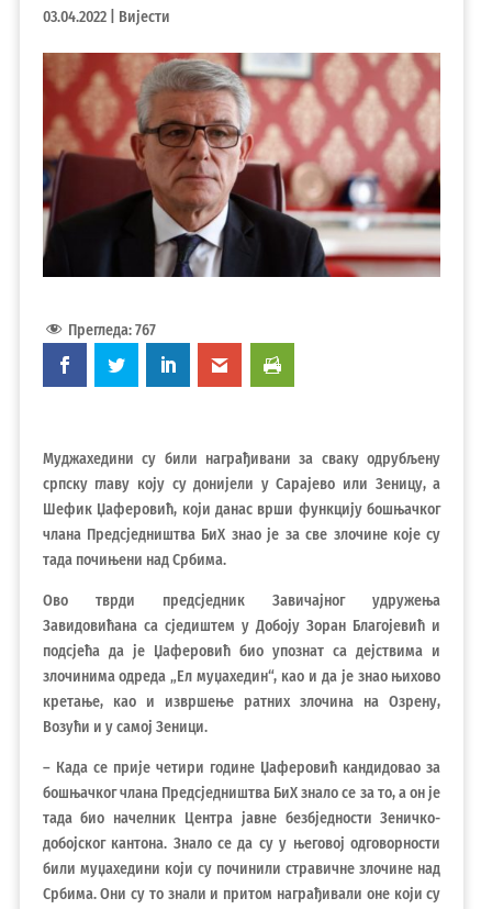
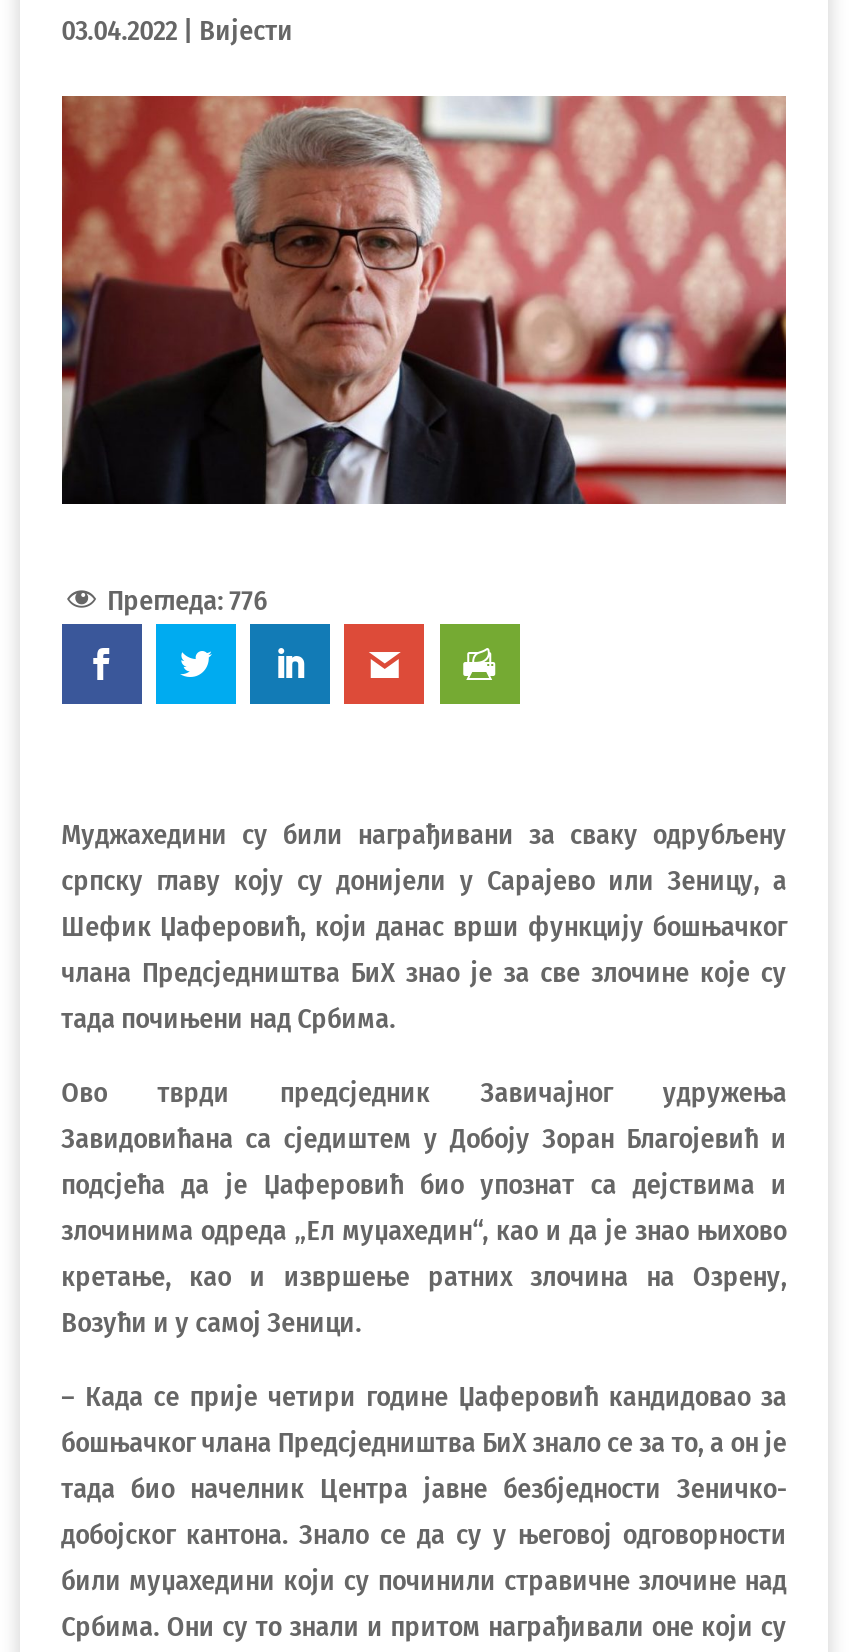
- Прегледа: 767
+ Прегледа: 776
